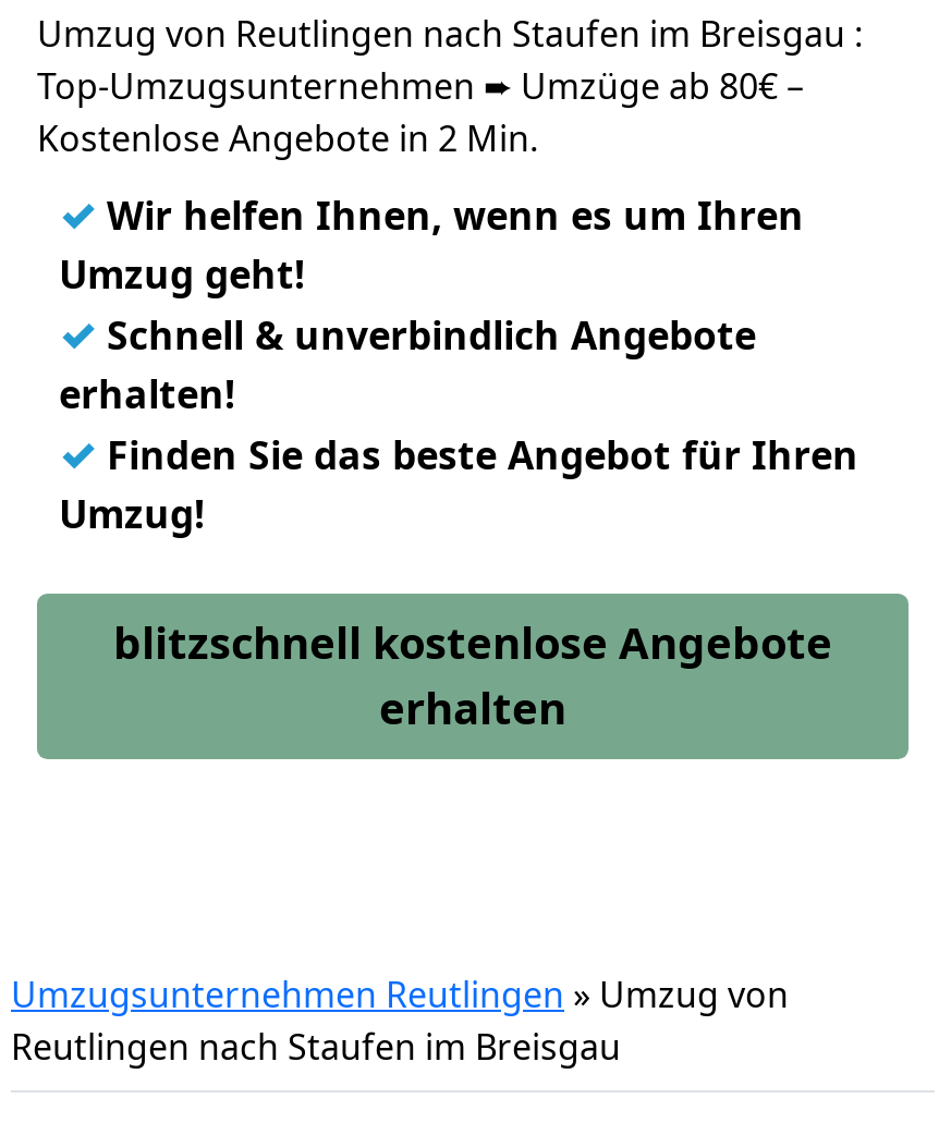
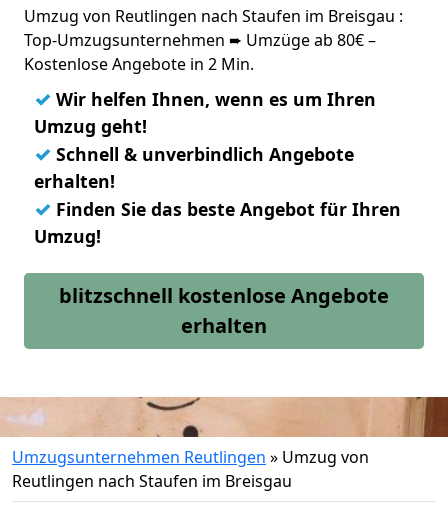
+ [image]
